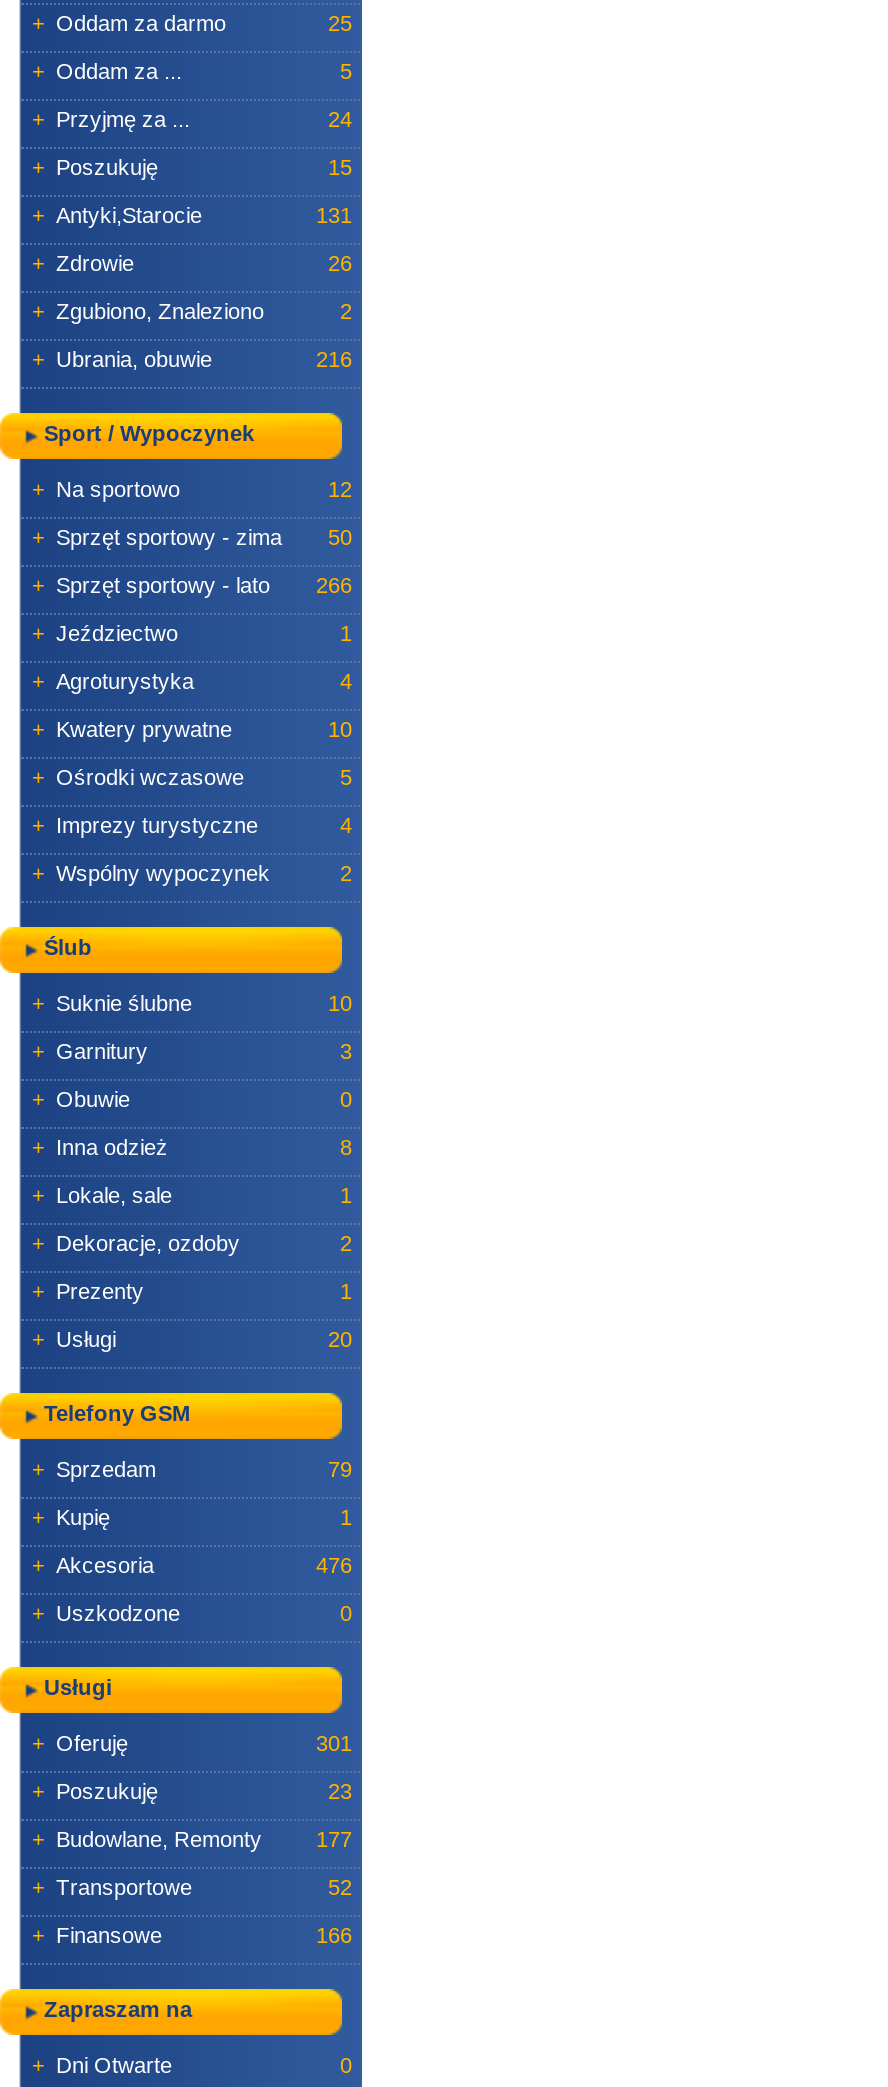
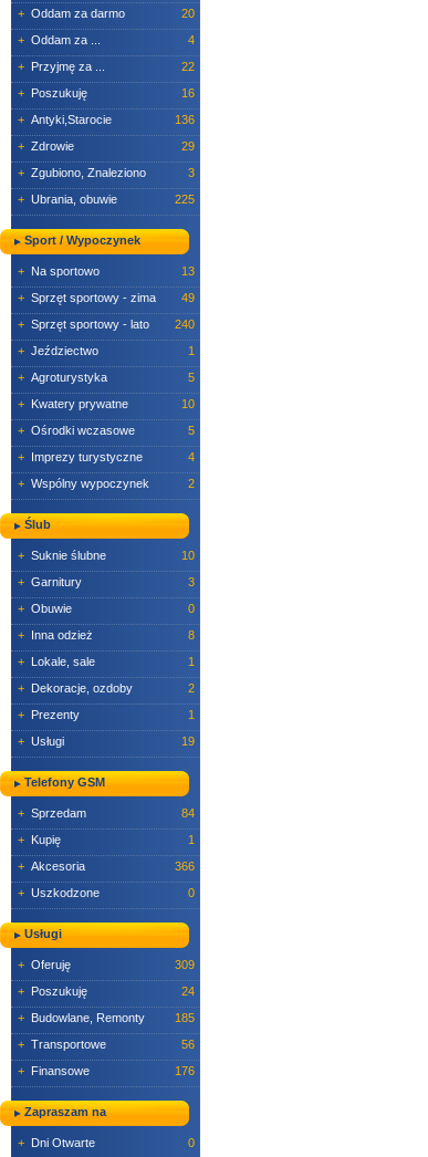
- 25
+ 20

- 5
+ 4

- 24
+ 22

- 15
+ 16

- 131
+ 136

- 26
+ 29

- 2
+ 3

- 216
+ 225

- 12
+ 13

- + Sprzęt sportowy - zima 50
+ + Sprzęt sportowy - zima 49

- + Sprzęt sportowy - lato 266
+ + Sprzęt sportowy - lato 240

- 4
+ 5

- 20
+ 19

- 79
+ 84

- 476
+ 366

- 301
+ 309

- 23
+ 24

- 177
+ 185

- 52
+ 56

- 166
+ 176
